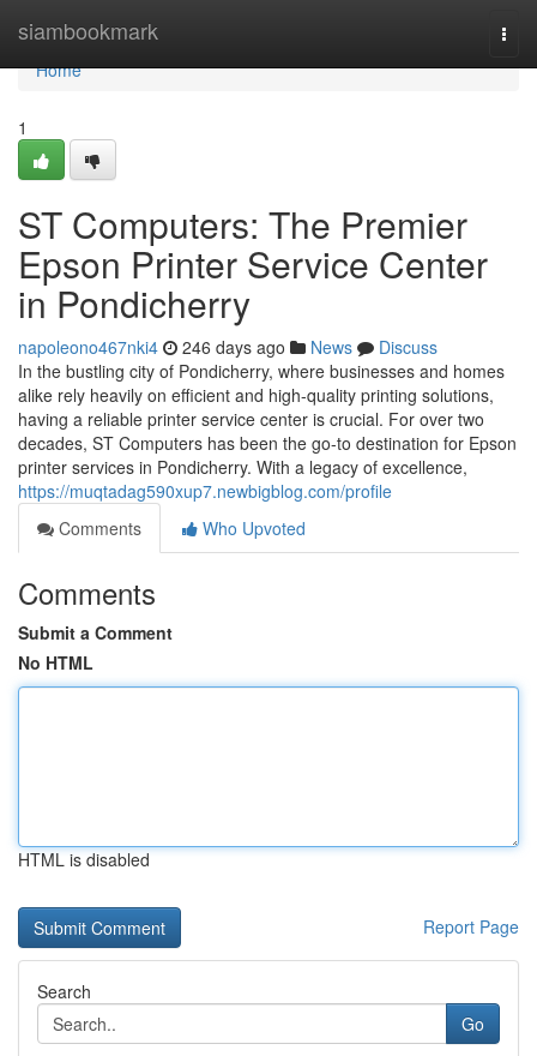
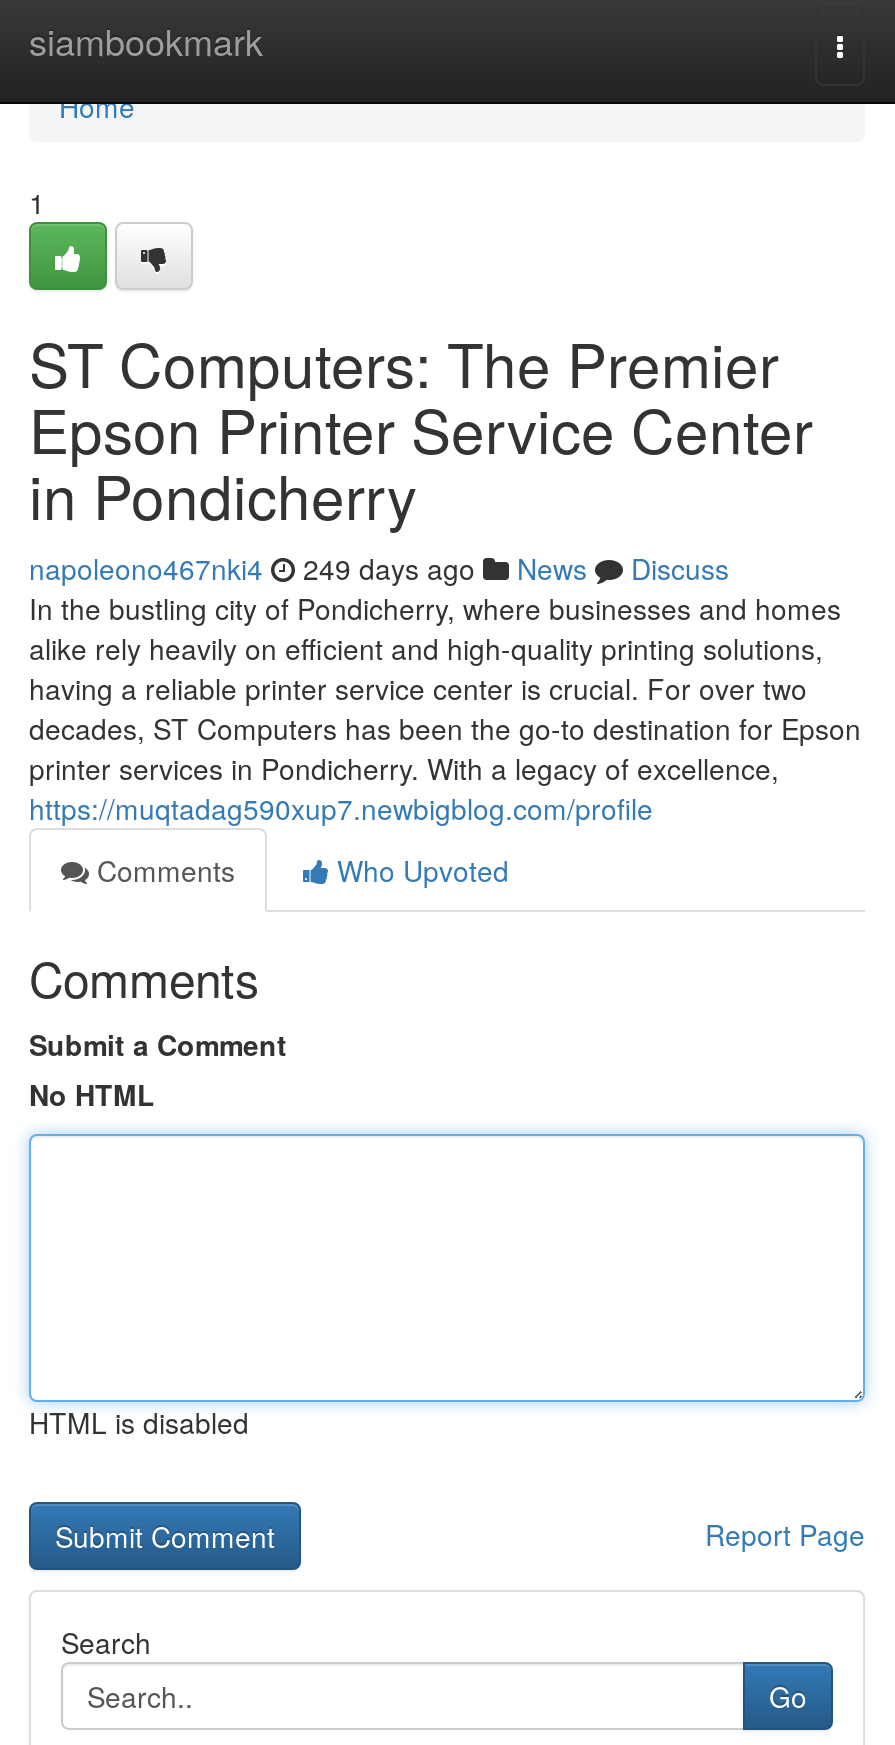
- napoleono467nki4 246 days ago News Discuss
+ napoleono467nki4 249 days ago News Discuss
